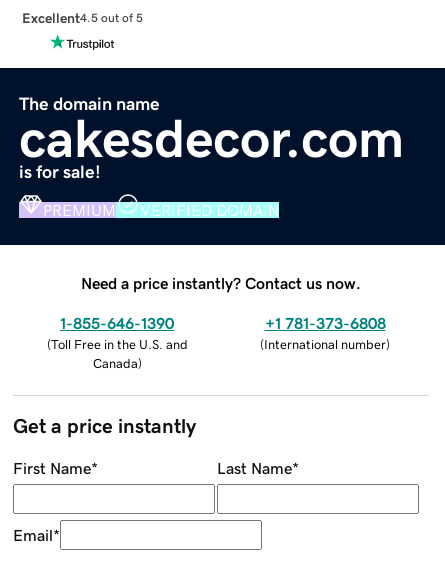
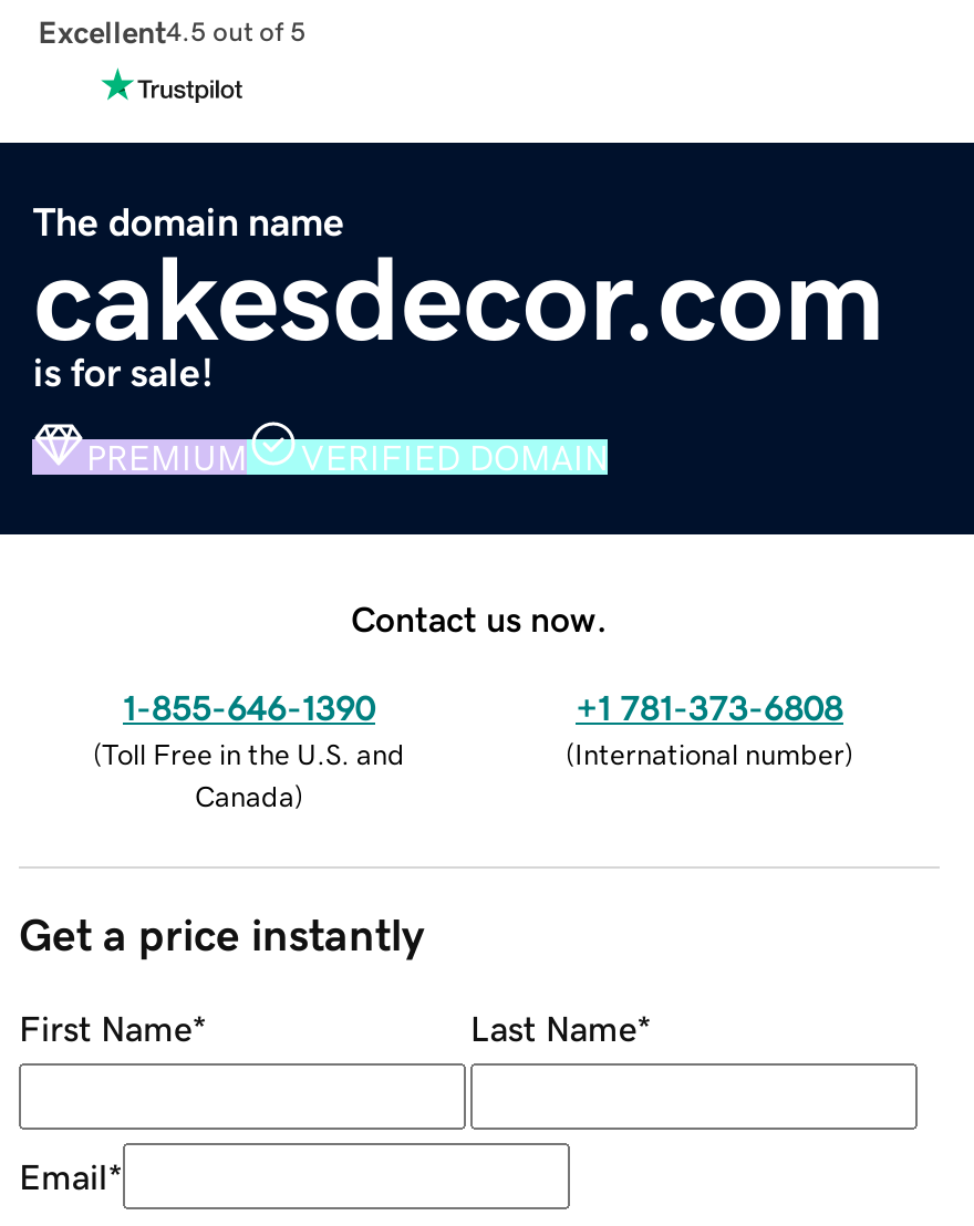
- Need a price instantly? Contact us now.
+ Contact us now.
